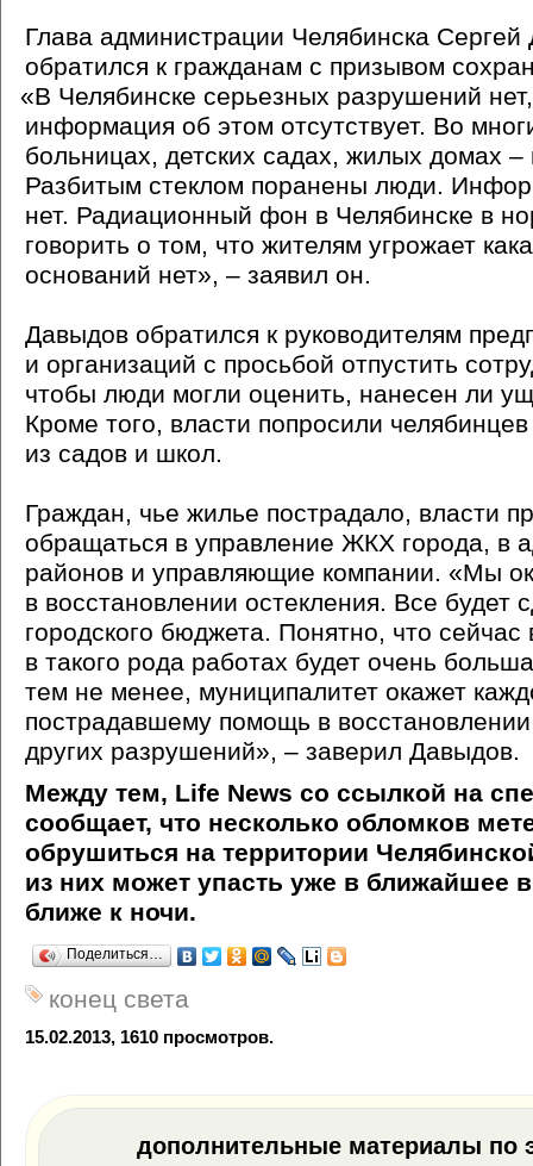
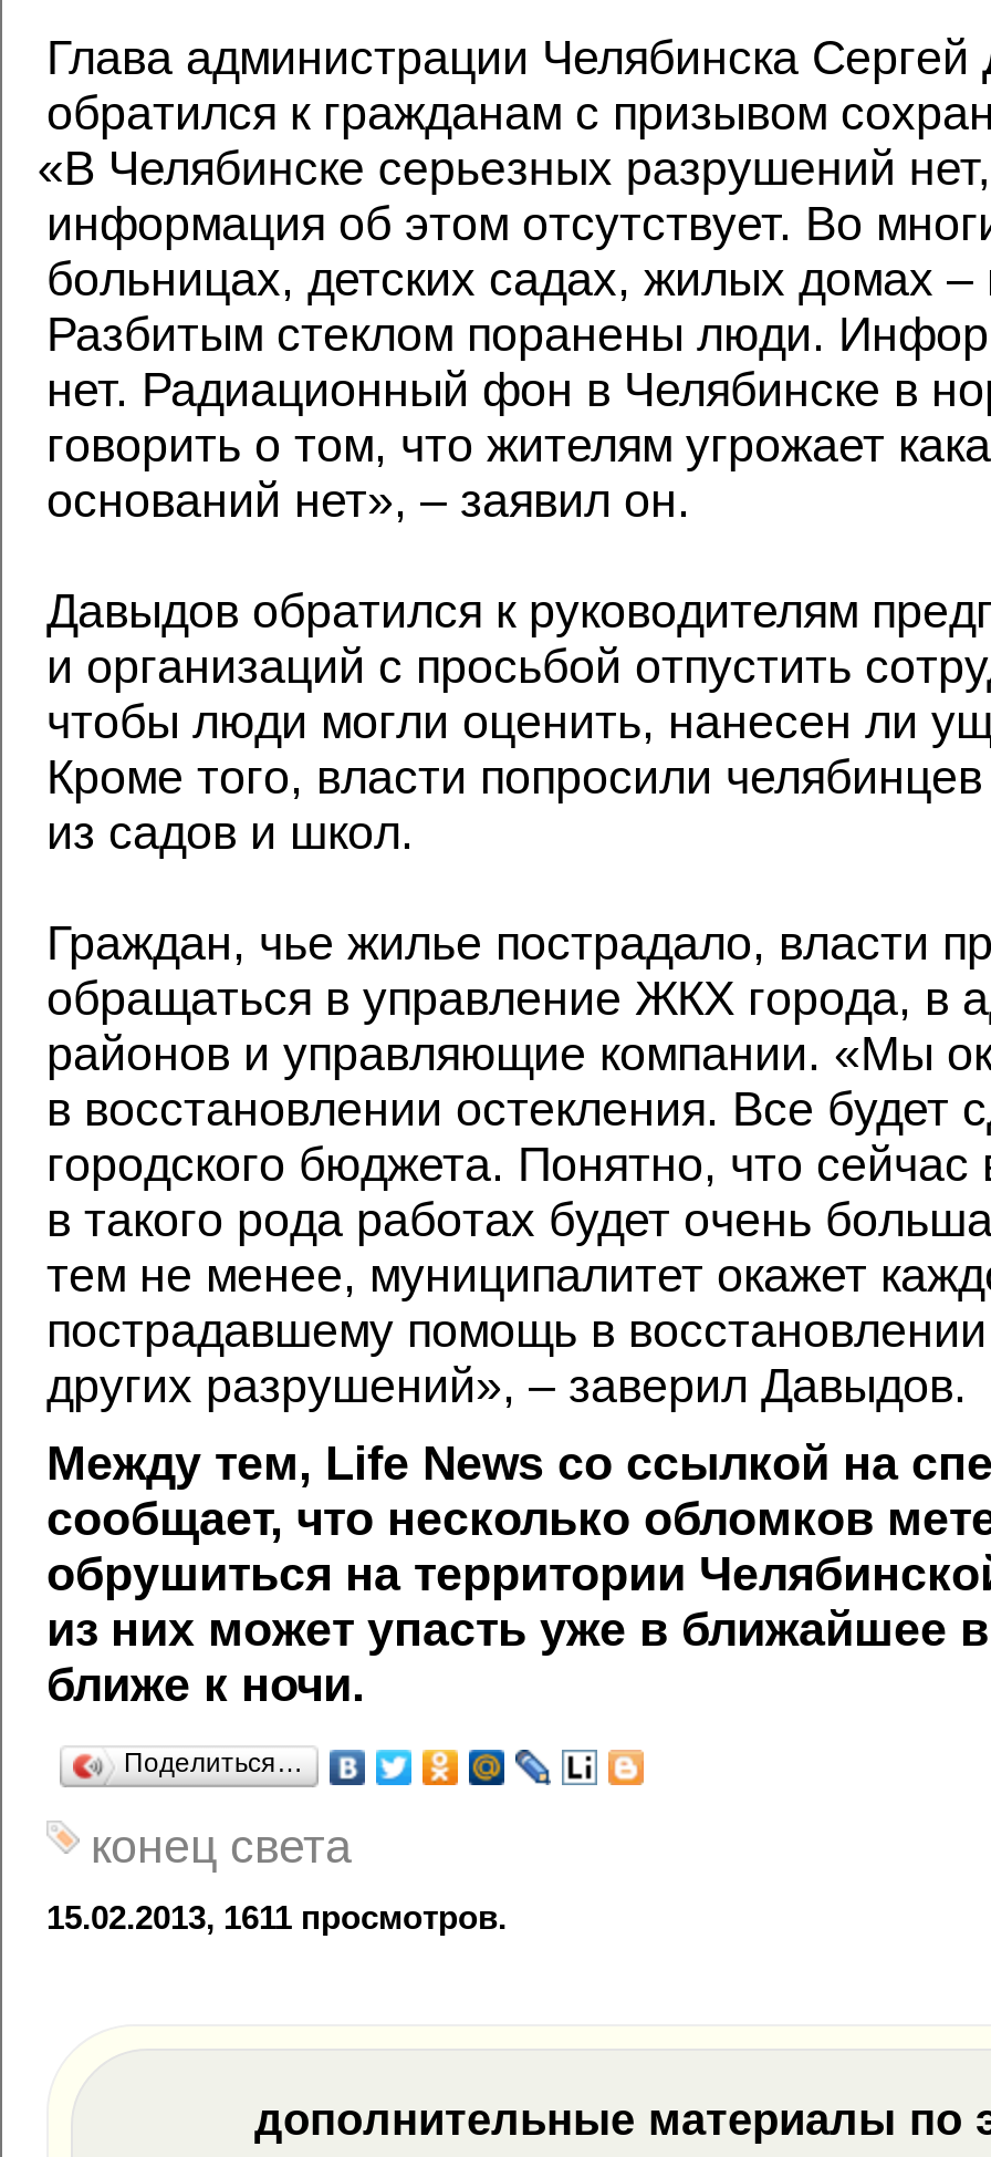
- 15.02.2013, 1610 просмотров.
+ 15.02.2013, 1611 просмотров.
